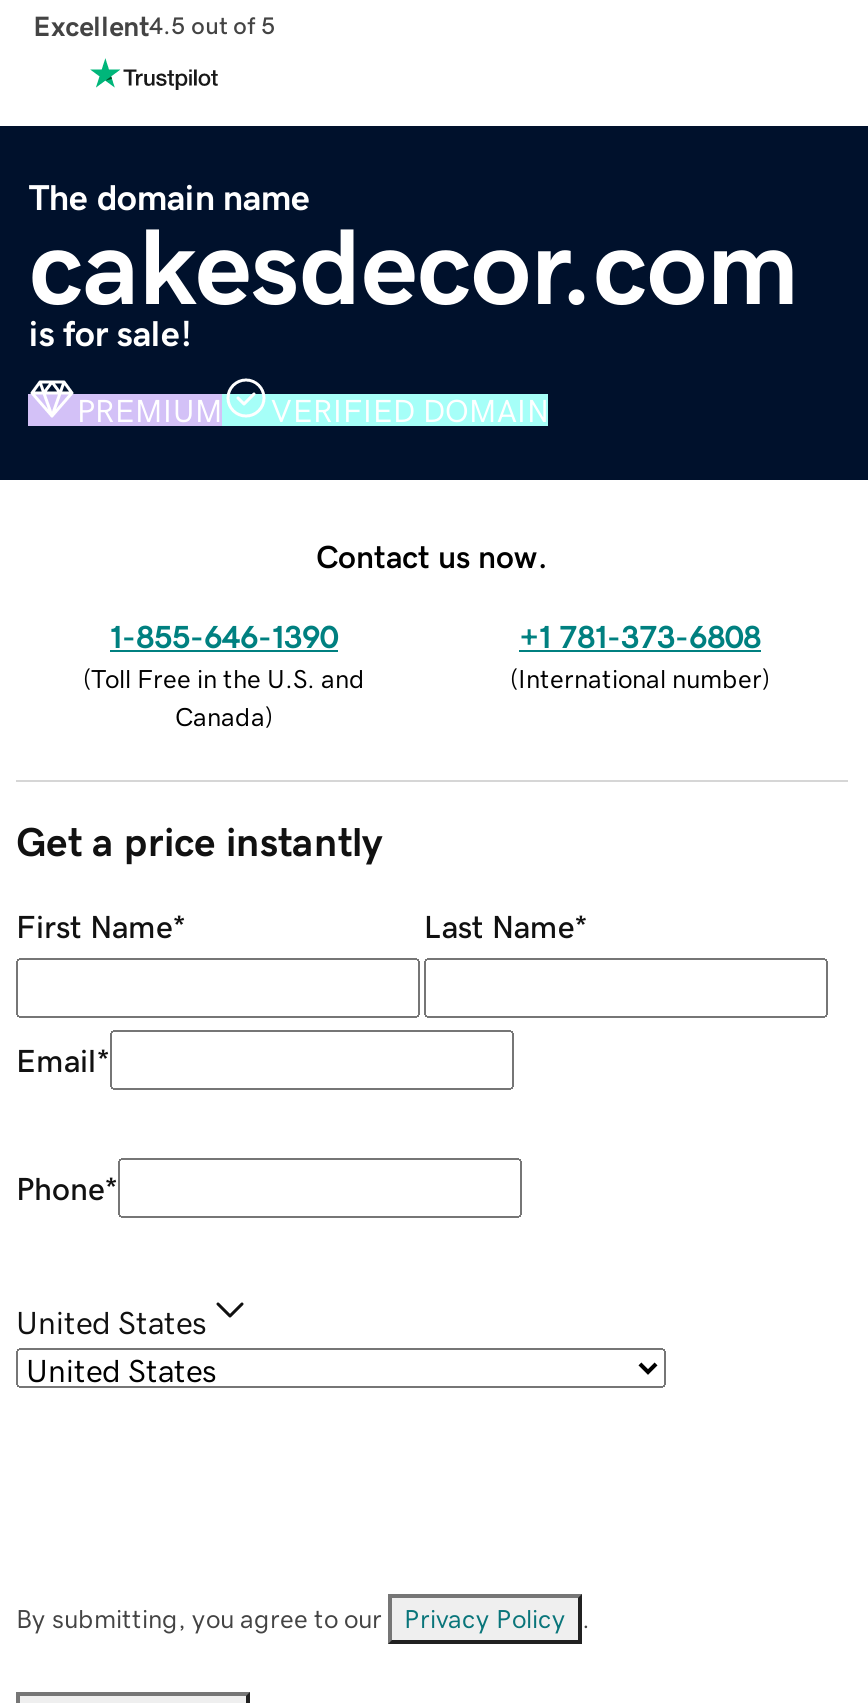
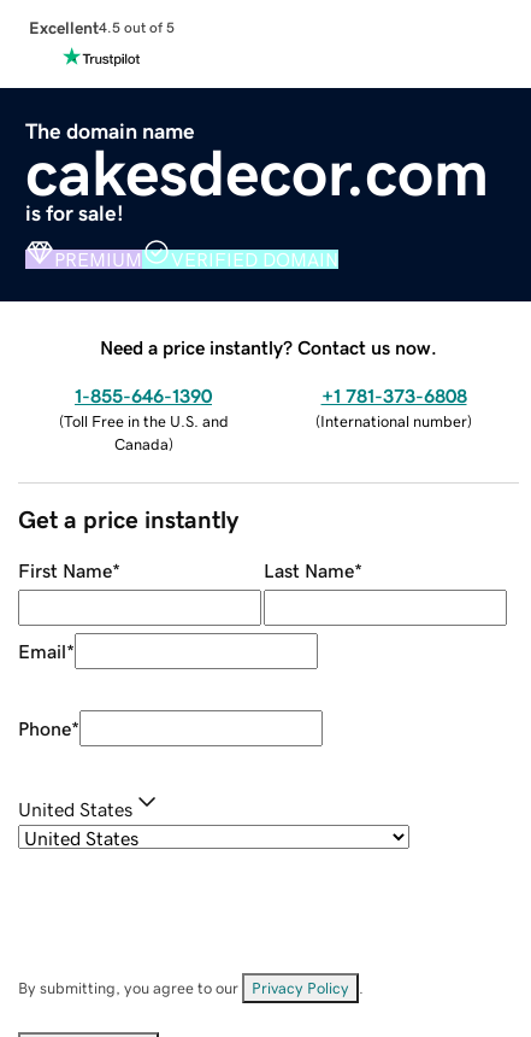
- Contact us now.
+ Need a price instantly? Contact us now.
